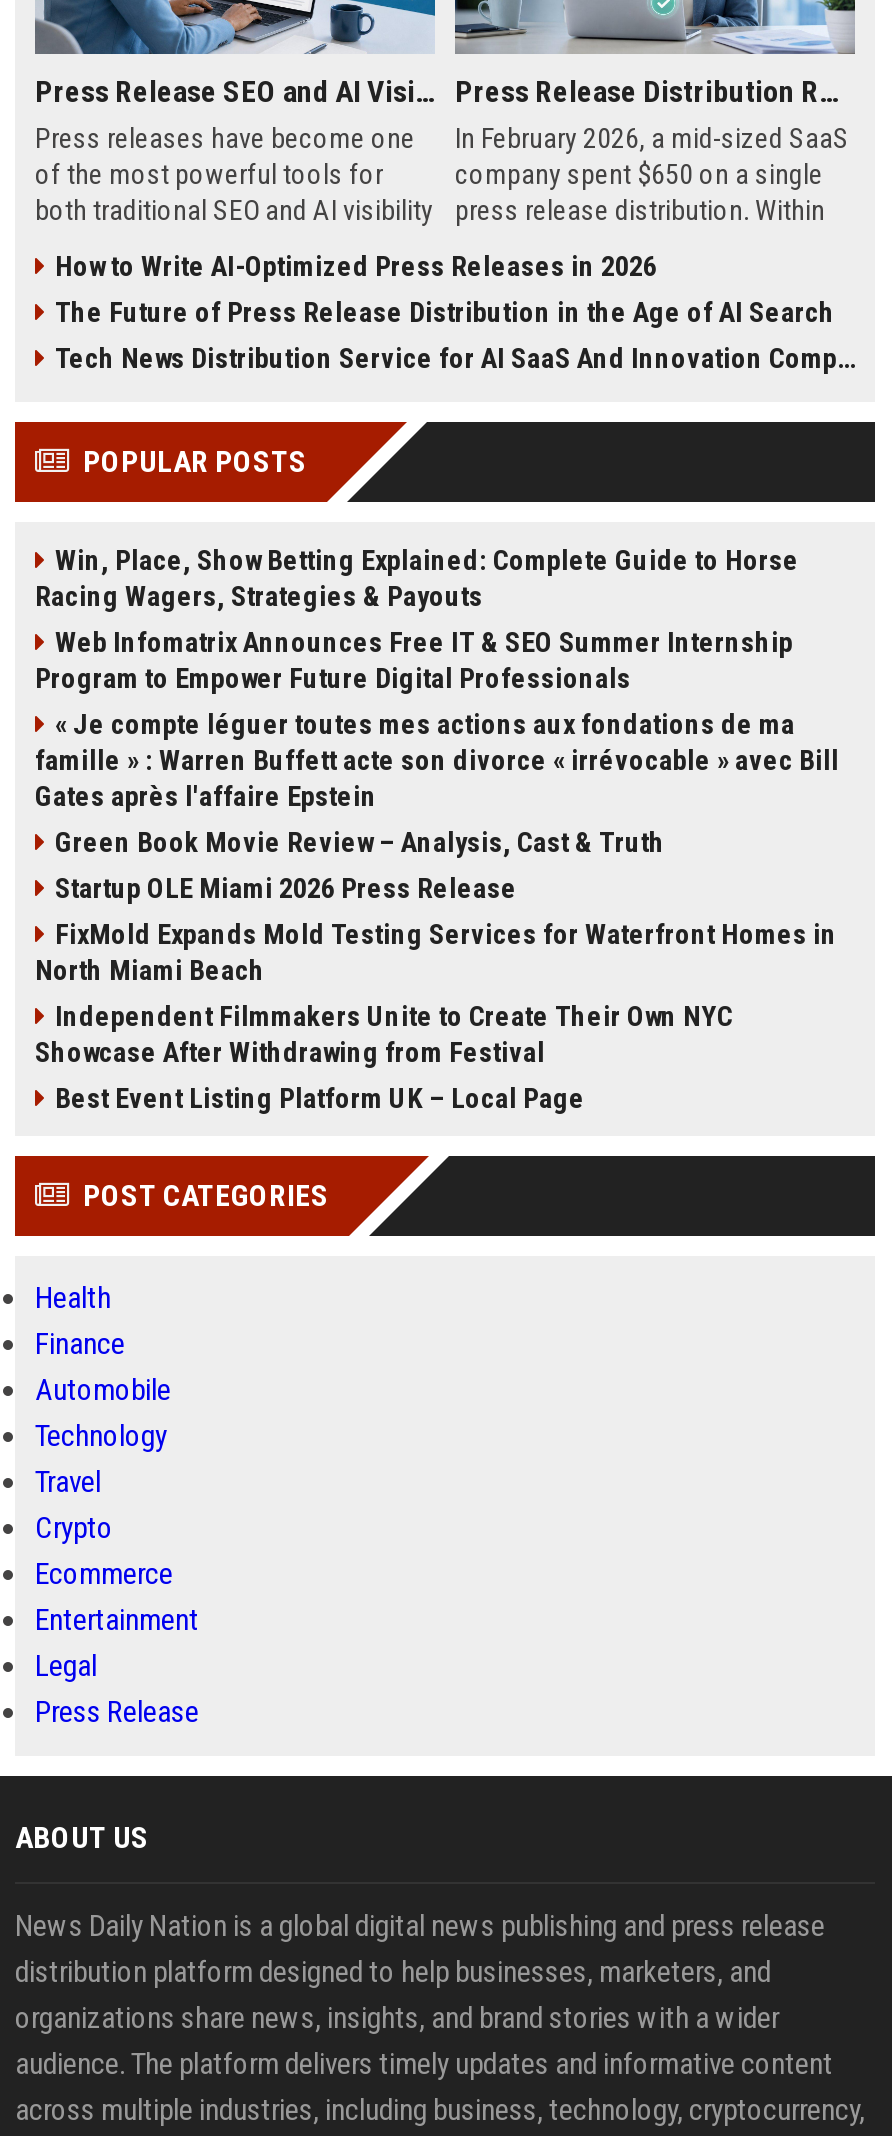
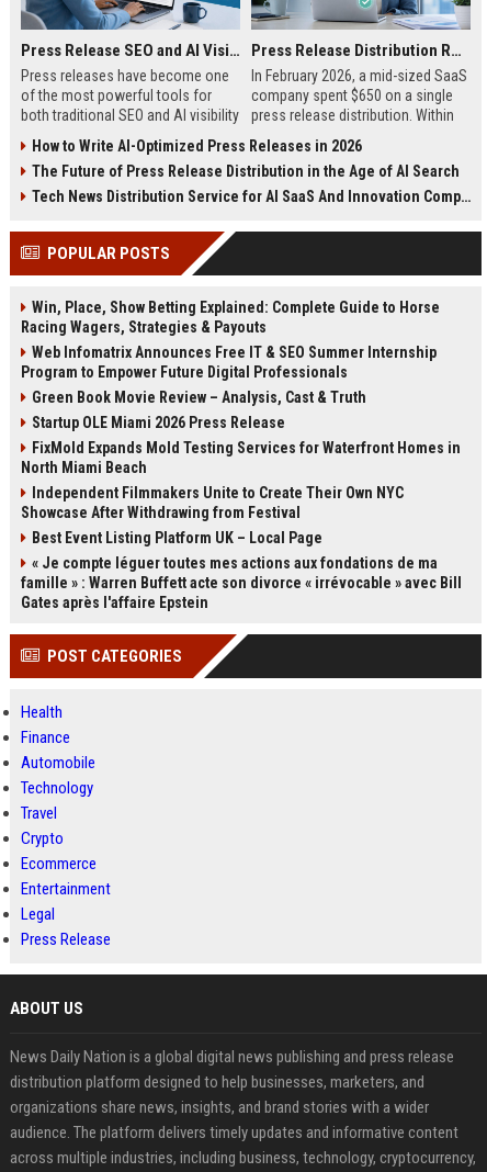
moved down: « Je compte léguer toutes mes actions aux fondations de ma | famille » : Warren Buffett acte son divorce « irrévocable » avec Bill | Gates après l'affaire Epstein

moved up: Green Book Movie Review – Analysis, Cast & Truth | Startup OLE Miami 2026 Press Release | FixMold Expands Mold Testing Services for Waterfront Homes in | North Miami Beach | Independent Filmmakers Unite to Create Their Own NYC | Showcase After Withdrawing from Festival | Best Event Listing Platform UK – Local Page
